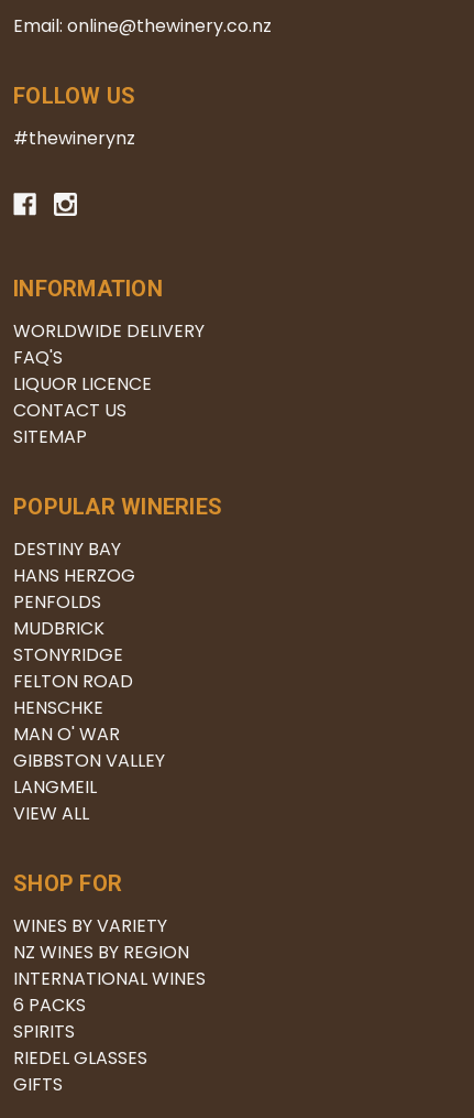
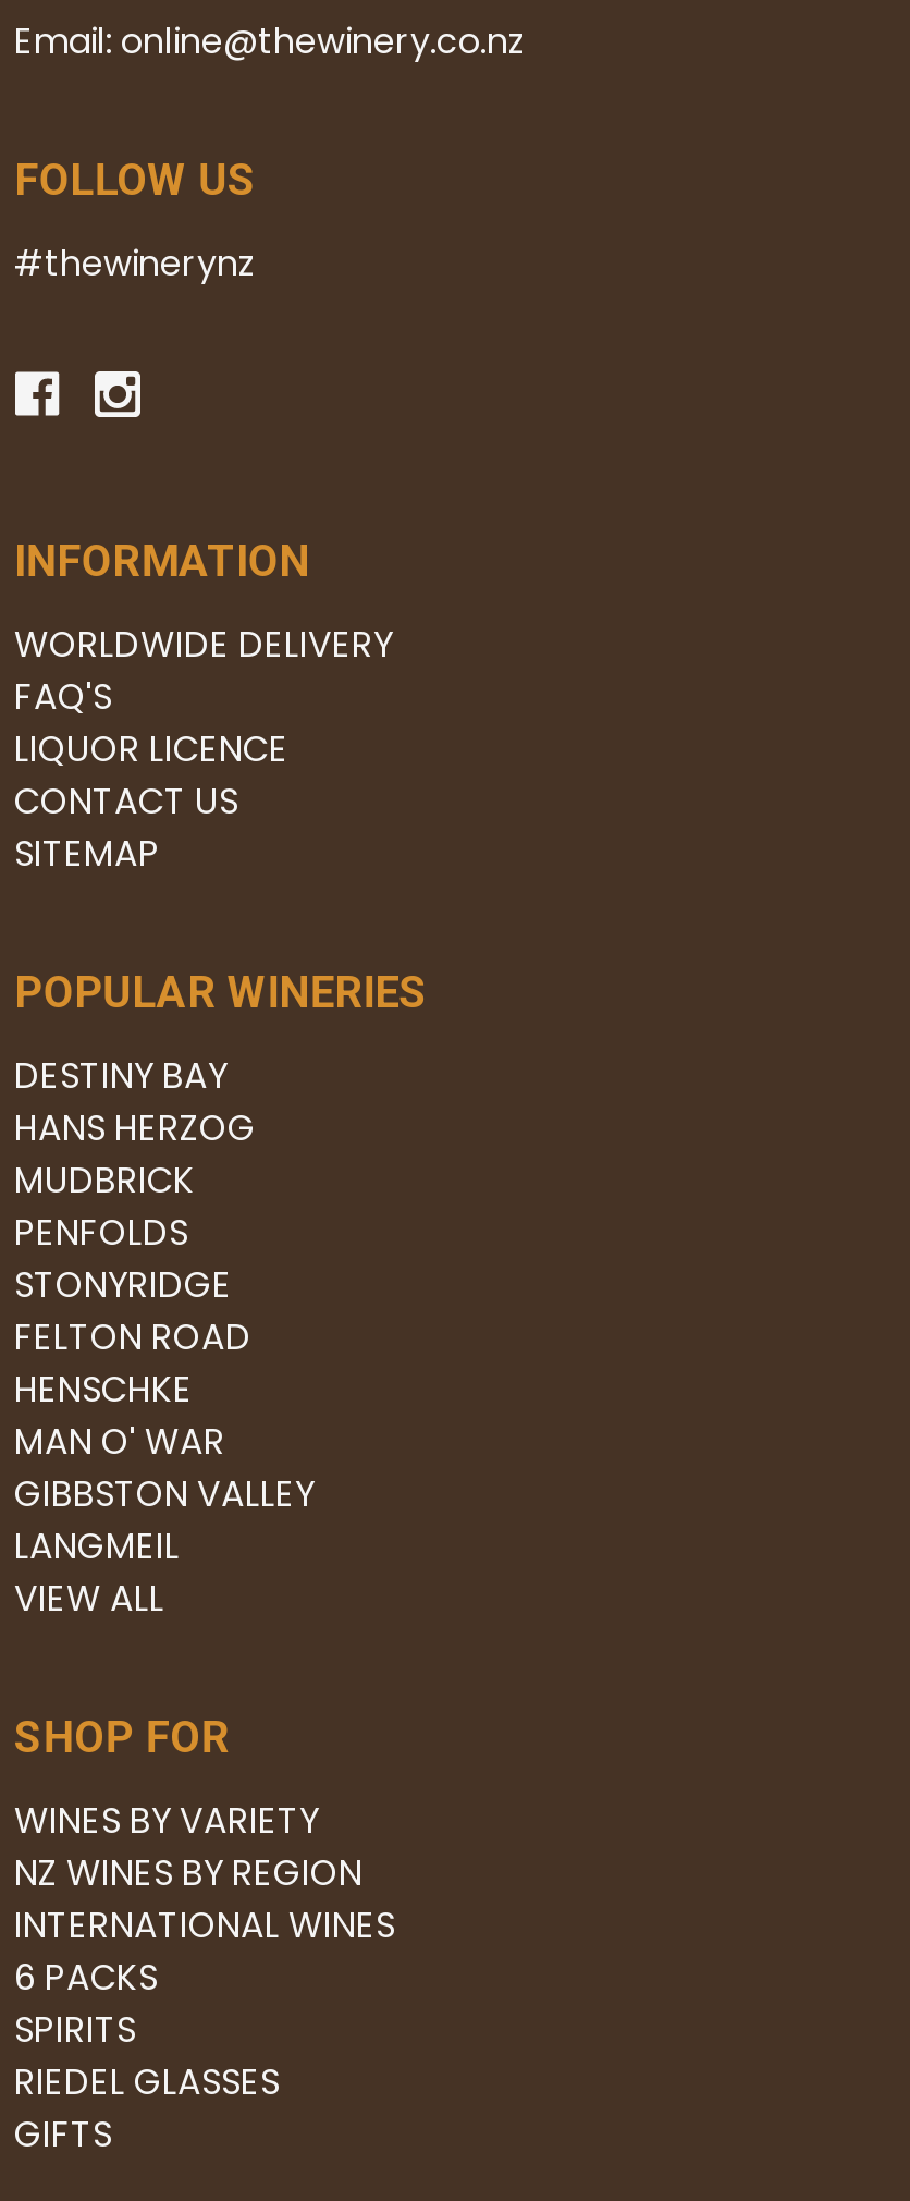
moved down: PENFOLDS

moved up: MUDBRICK
